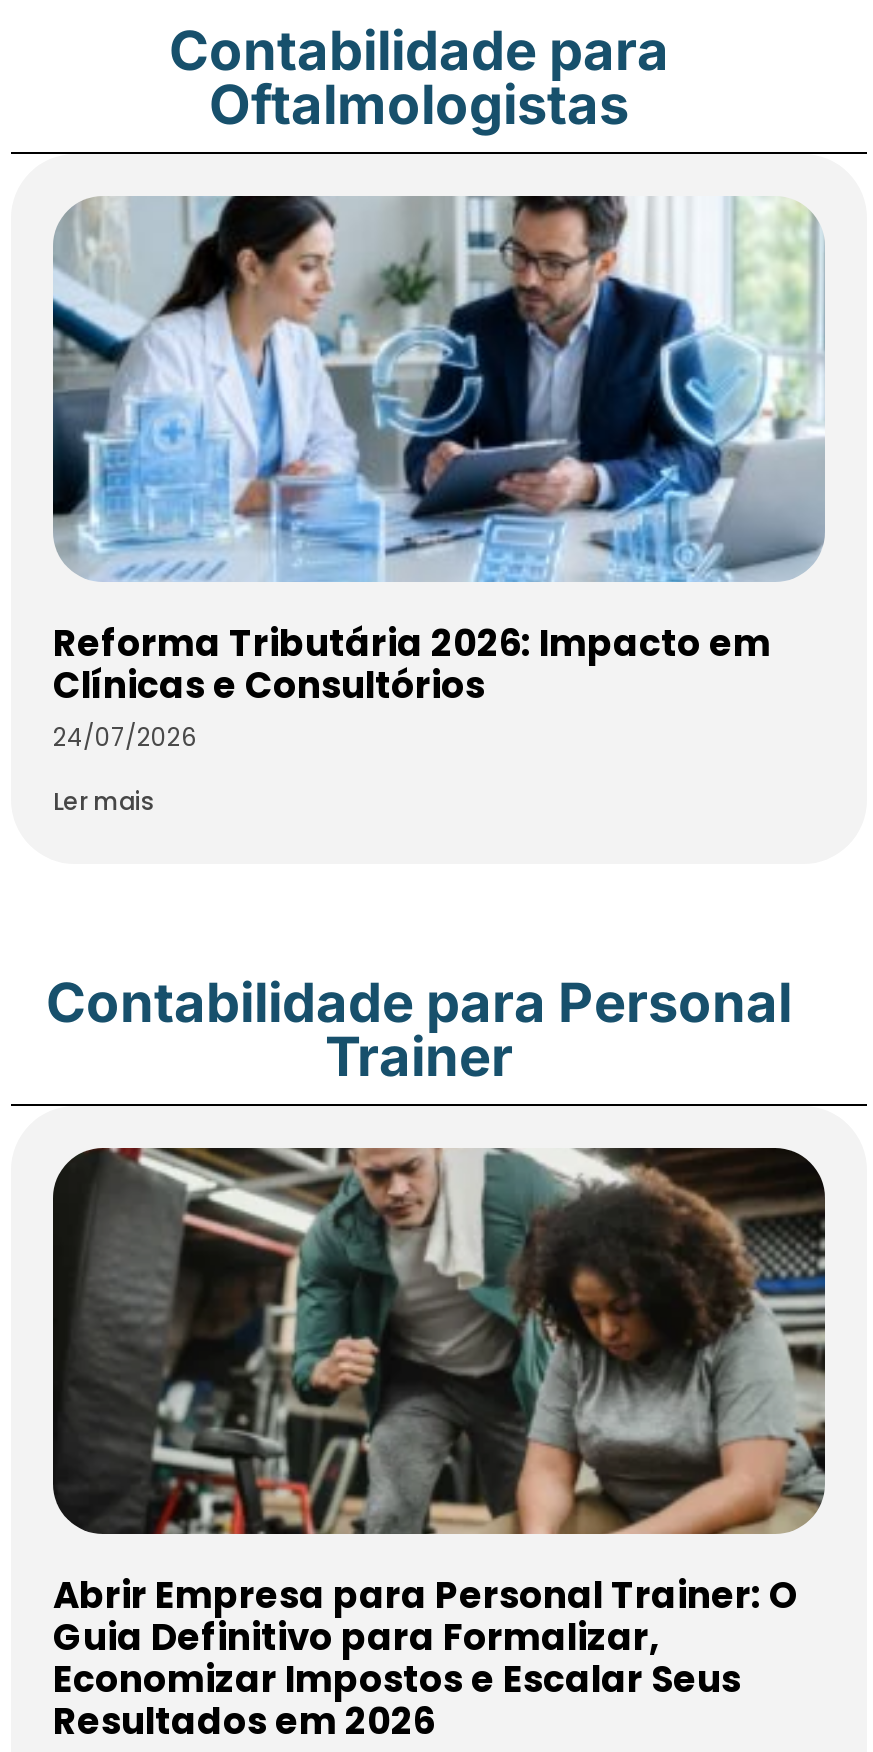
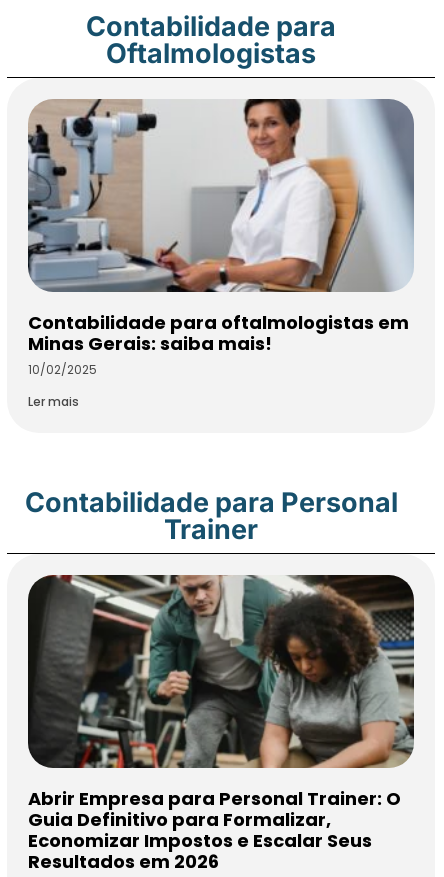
- [image]
- Reforma Tributária 2026: Impacto em
- Clínicas e Consultórios
- 24/07/2026
+ [image]
+ Contabilidade para oftalmologistas em
+ Minas Gerais: saiba mais!
+ 10/02/2025
